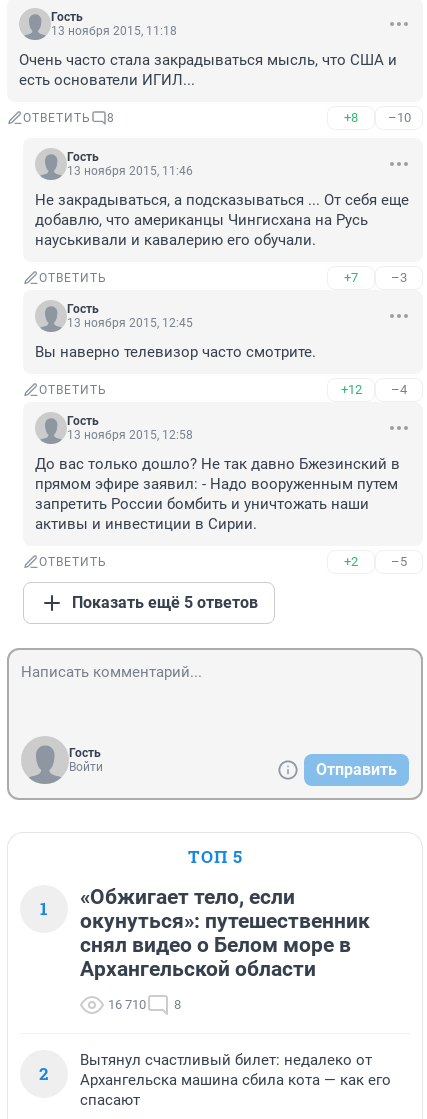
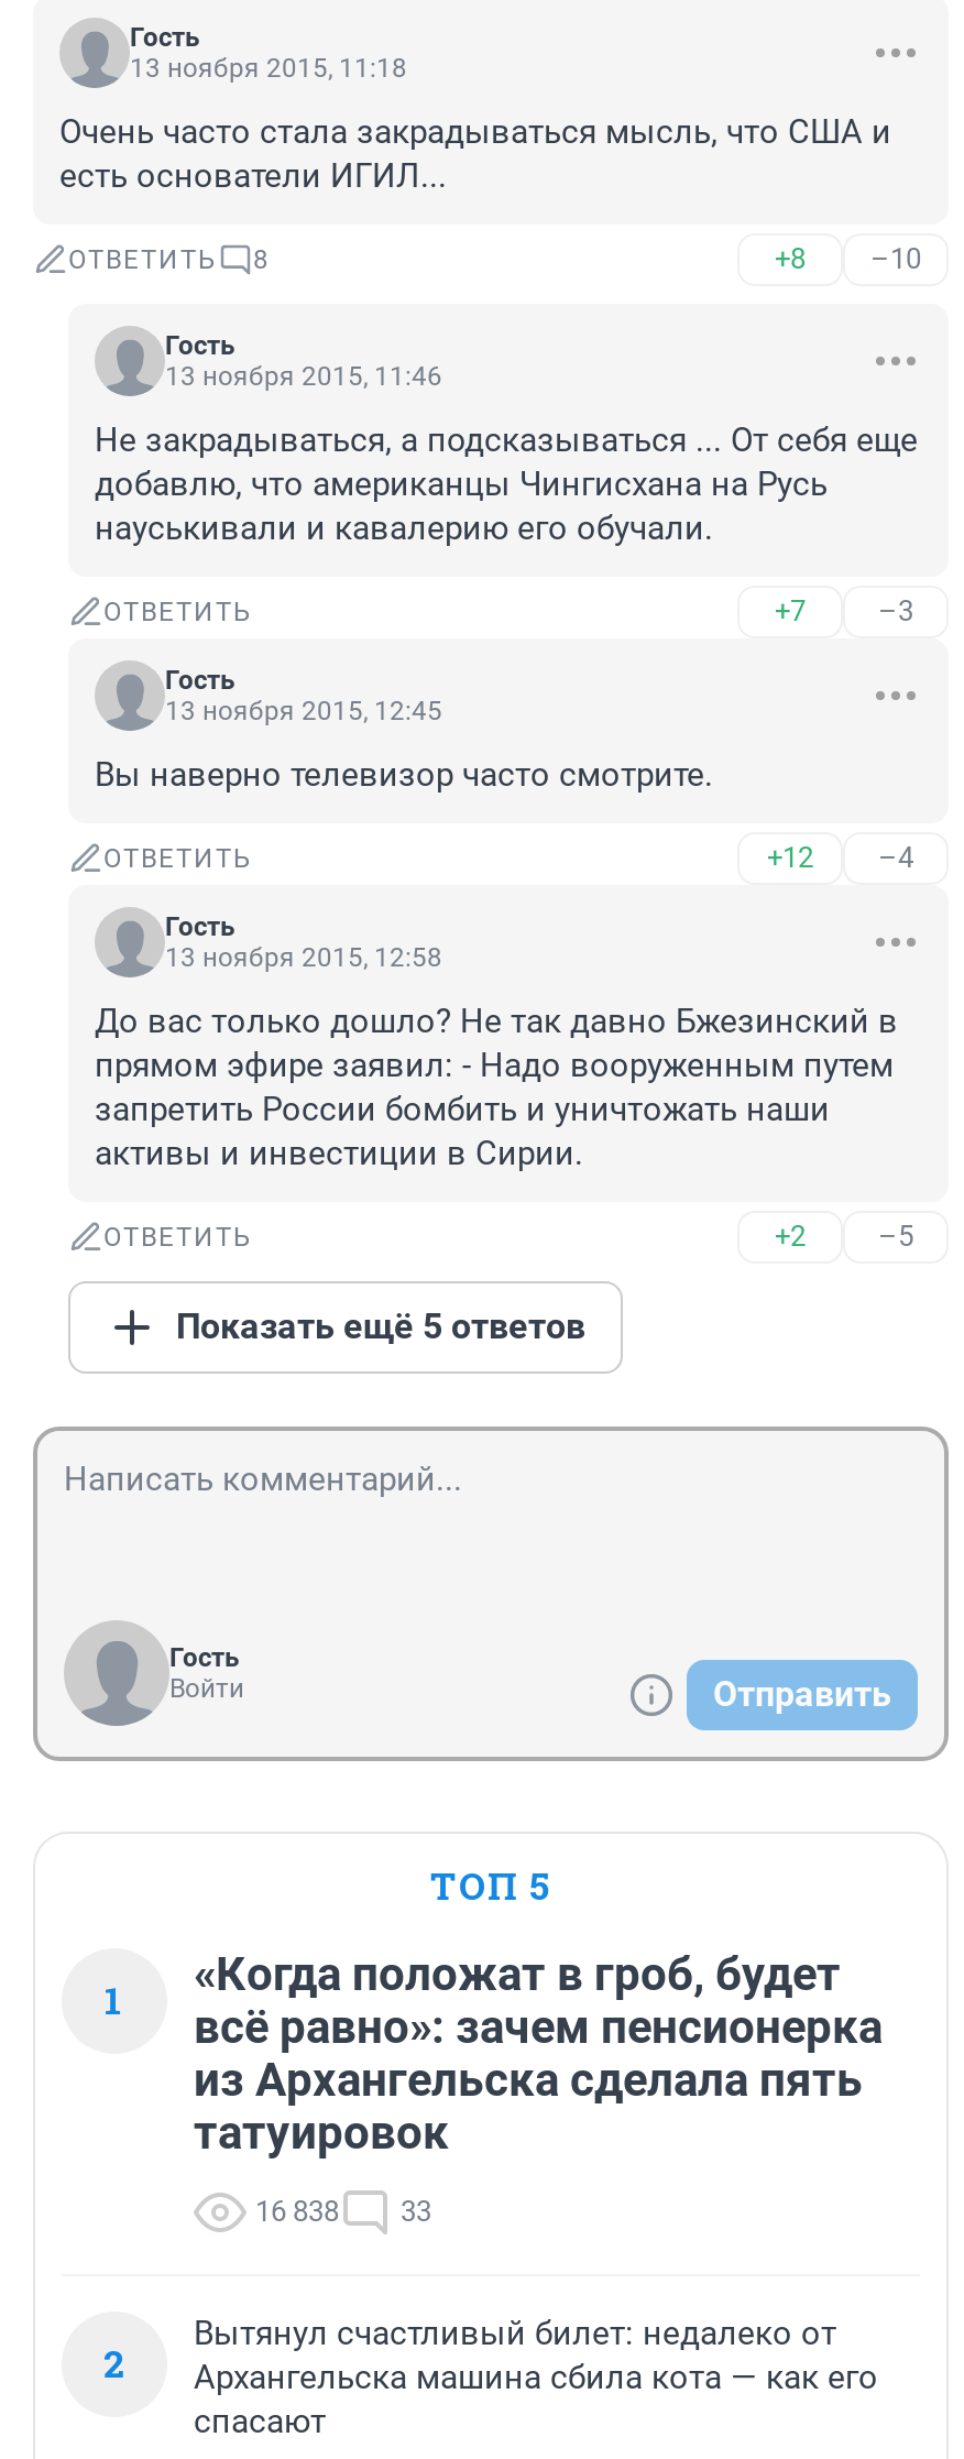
- «Обжигает тело, если
- окунуться»: путешественник
- снял видео о Белом море в
- Архангельской области
+ «Когда положат в гроб, будет
+ всё равно»: зачем пенсионерка
+ из Архангельска сделала пять
+ татуировок

- 16 710
- 8
+ 16 838
+ 33
